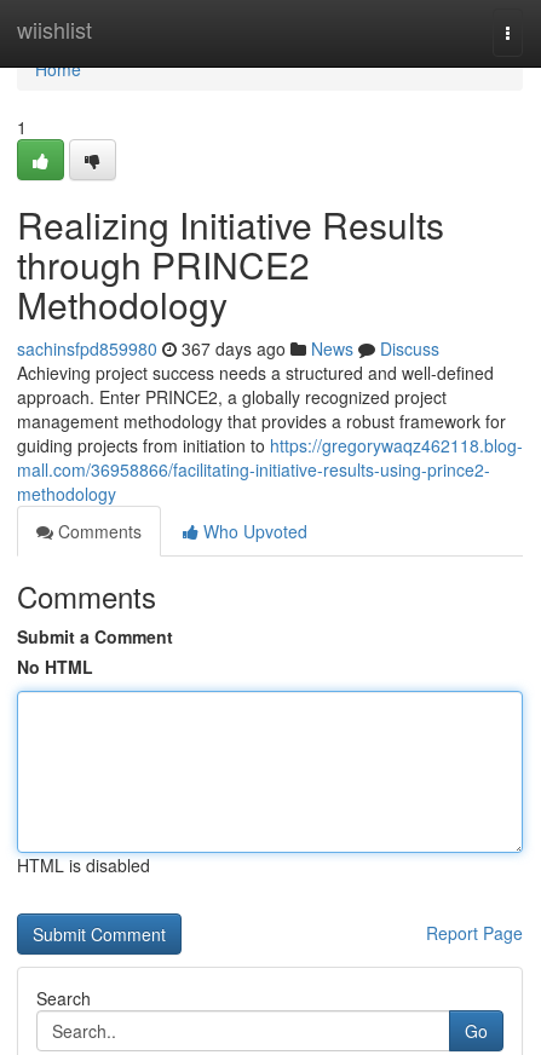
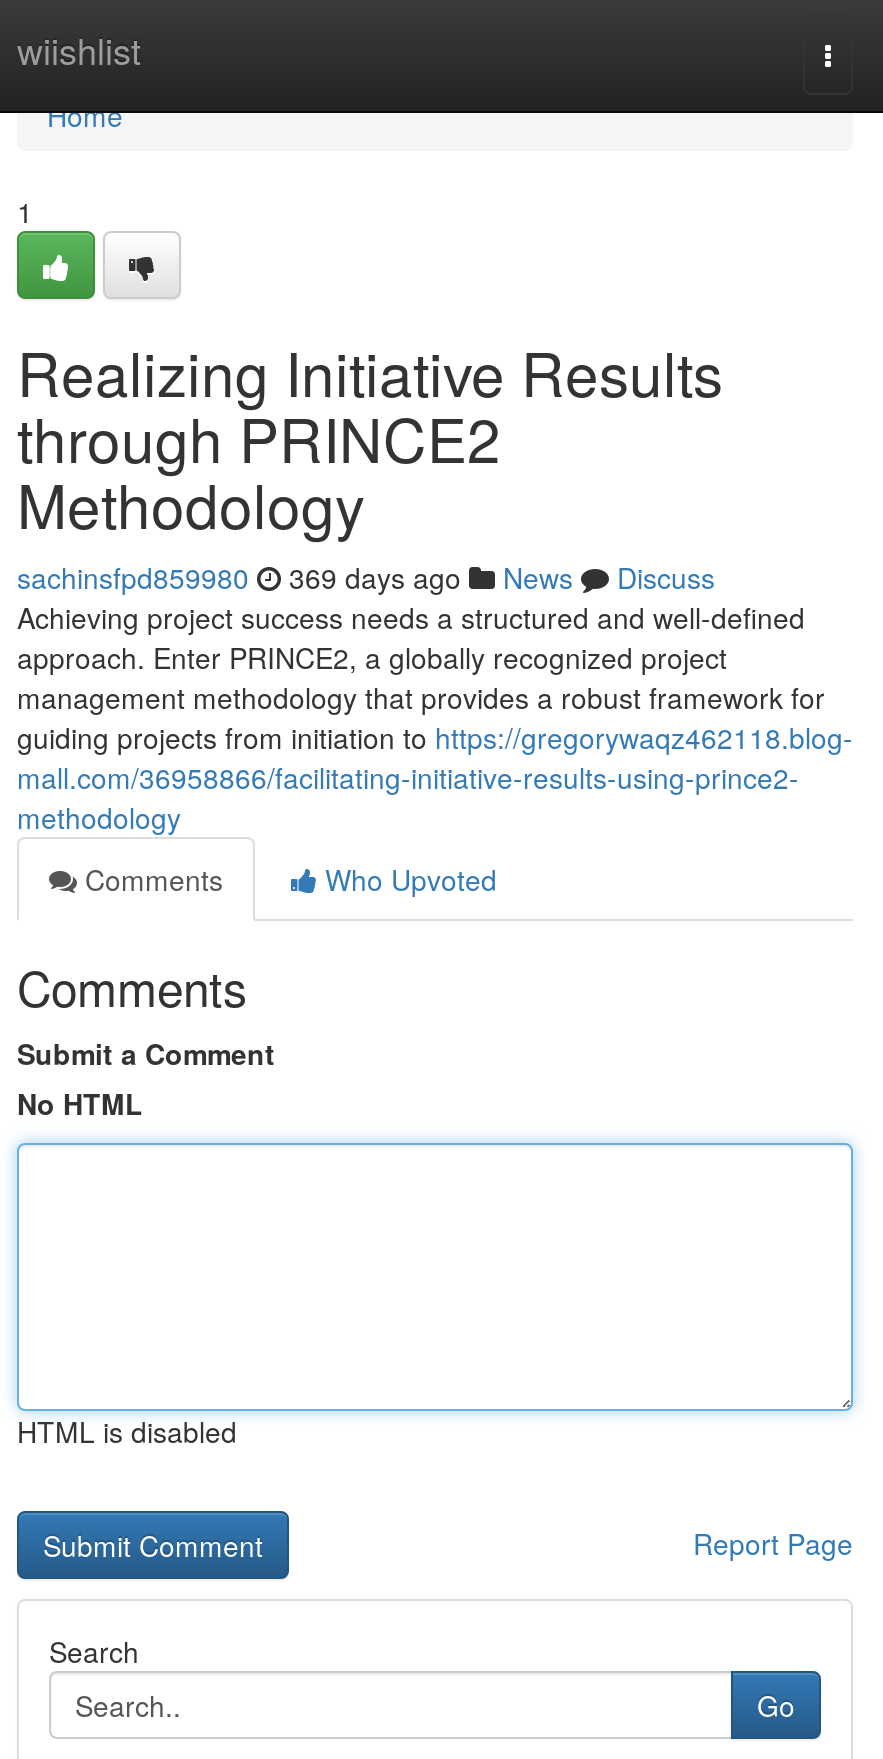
- sachinsfpd859980 367 days ago News Discuss
+ sachinsfpd859980 369 days ago News Discuss
